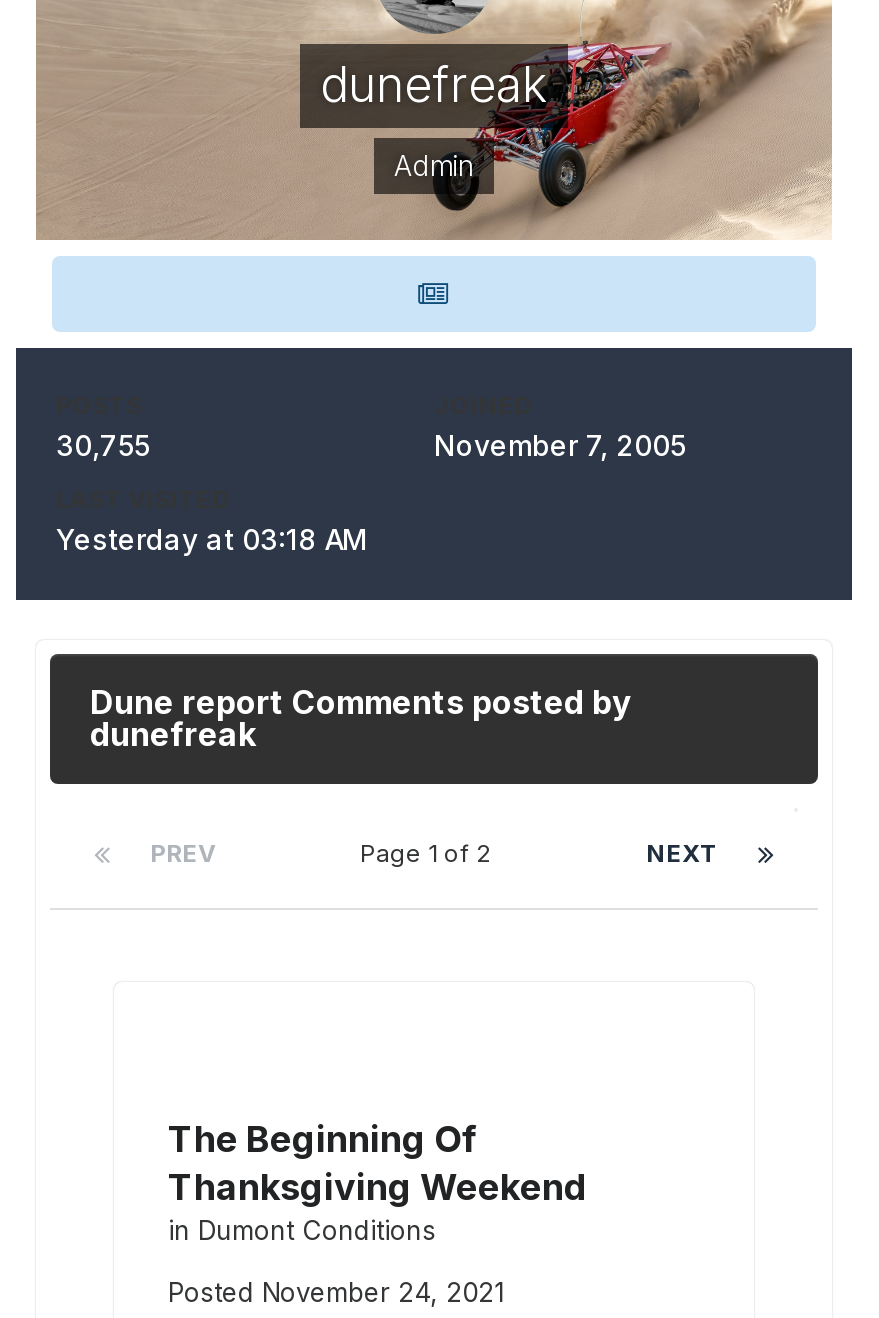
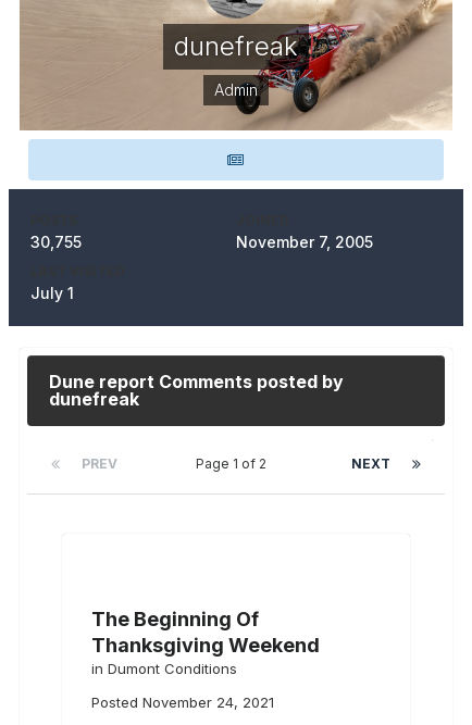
- Yesterday at 03:18 AM
+ July 1
